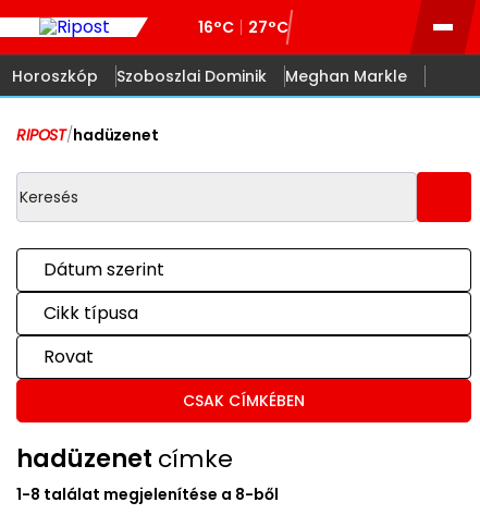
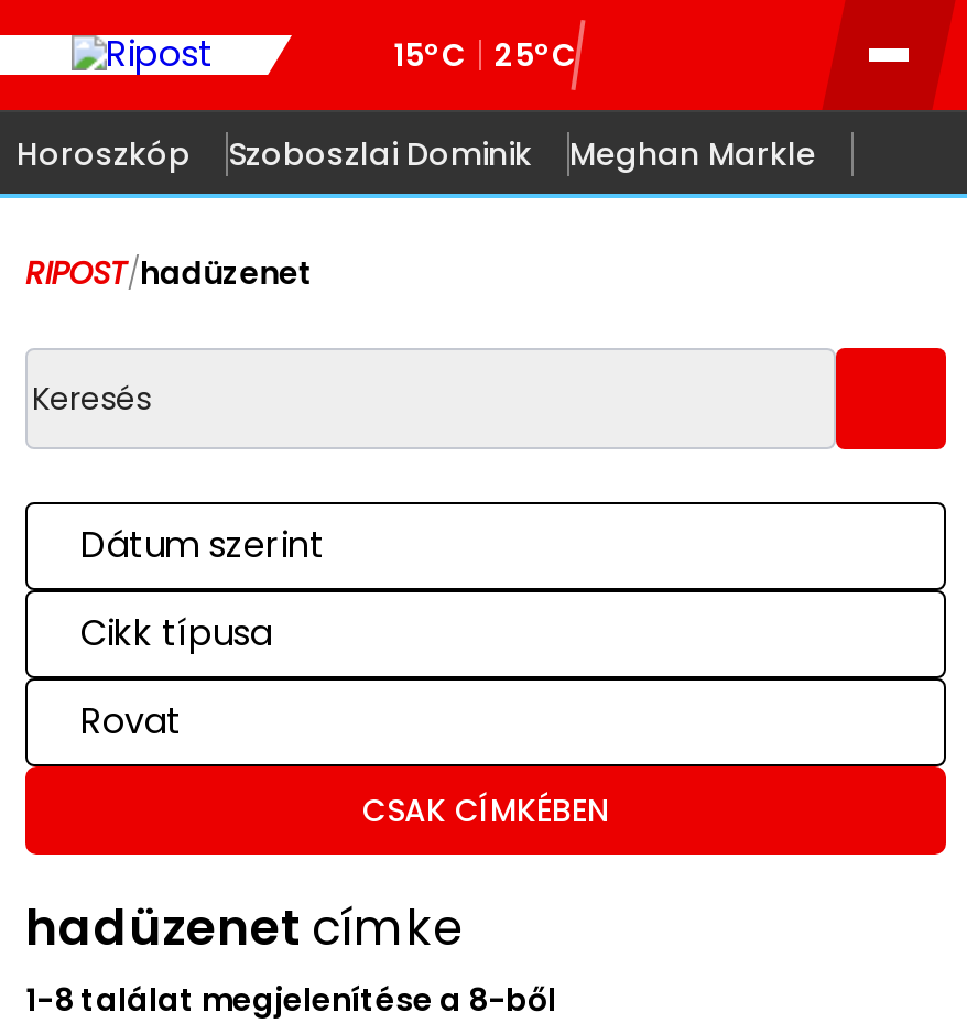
- 16°C
- 27°C
+ 15°C
+ 25°C
